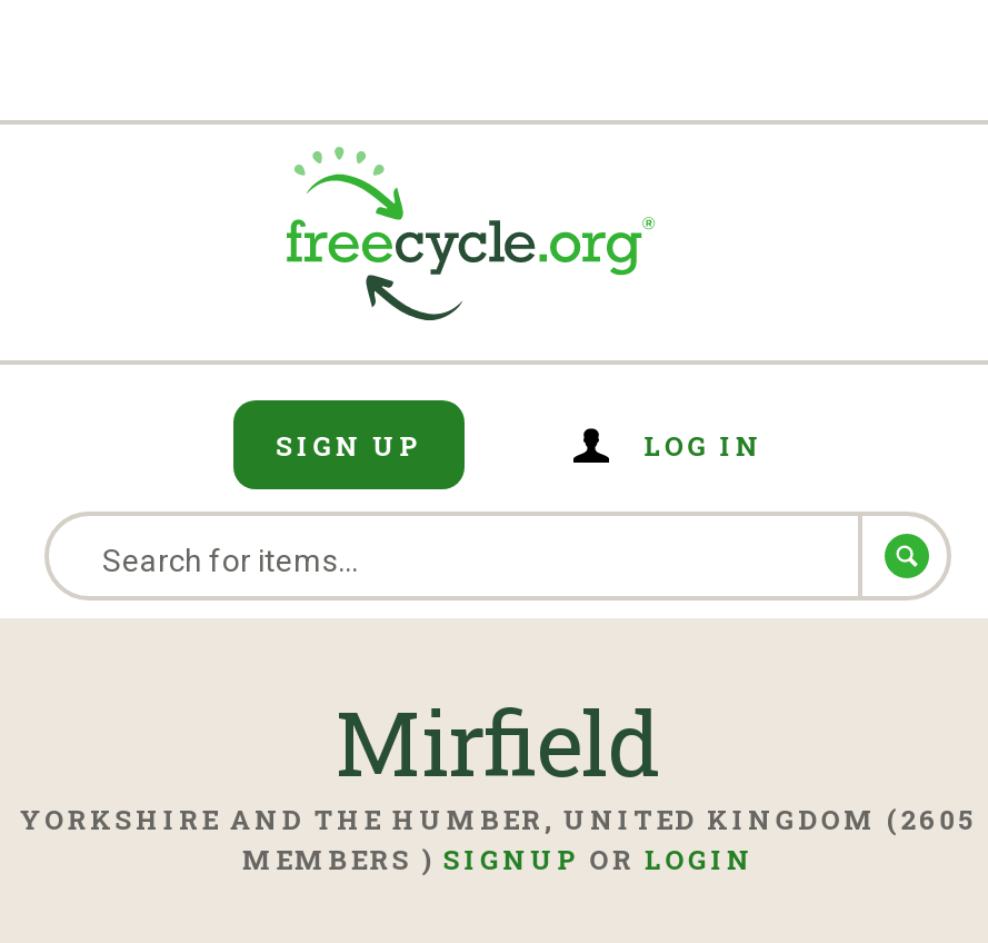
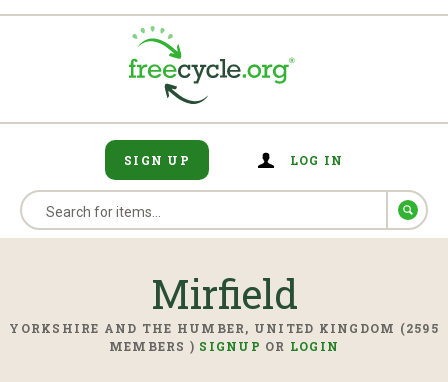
- YORKSHIRE AND THE HUMBER, UNITED KINGDOM (2605
+ YORKSHIRE AND THE HUMBER, UNITED KINGDOM (2595
